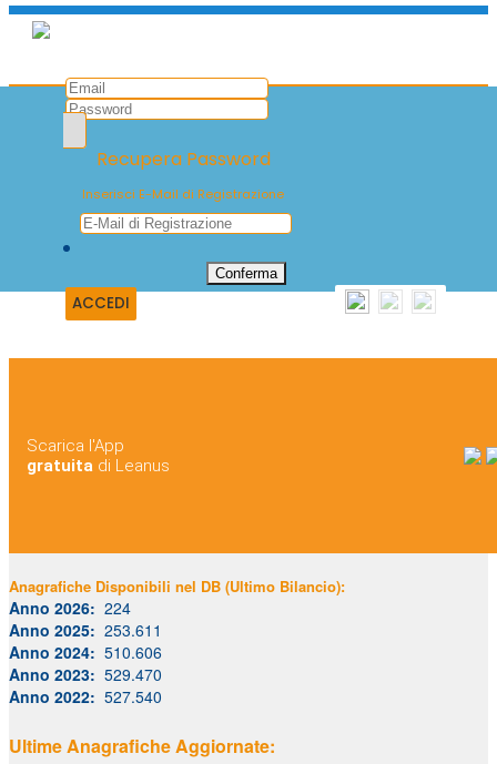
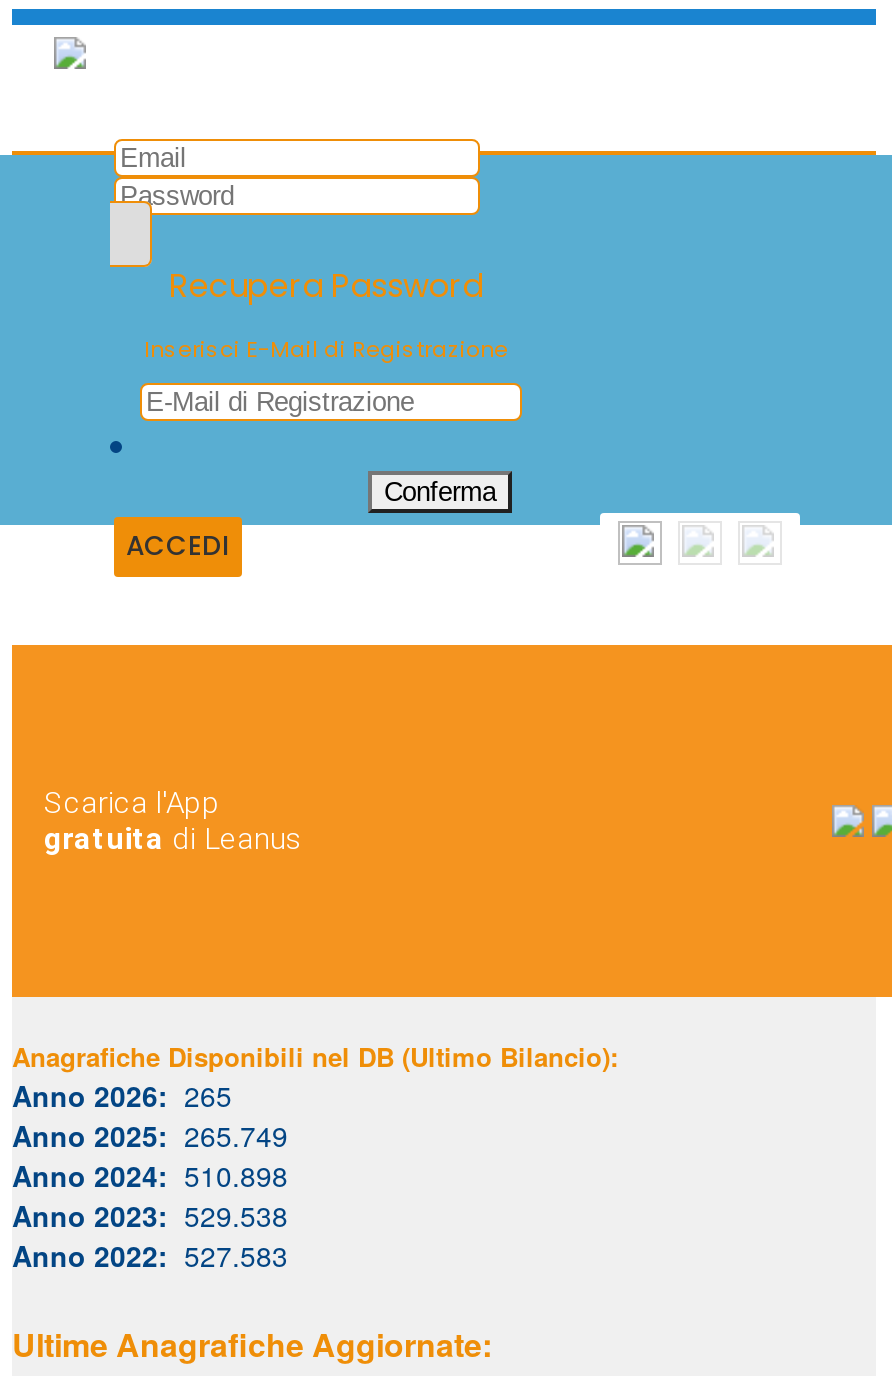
- Anno 2026: 224
+ Anno 2026: 265

- Anno 2025: 253.611
+ Anno 2025: 265.749

- Anno 2024: 510.606
+ Anno 2024: 510.898

- Anno 2023: 529.470
+ Anno 2023: 529.538

- Anno 2022: 527.540
+ Anno 2022: 527.583
